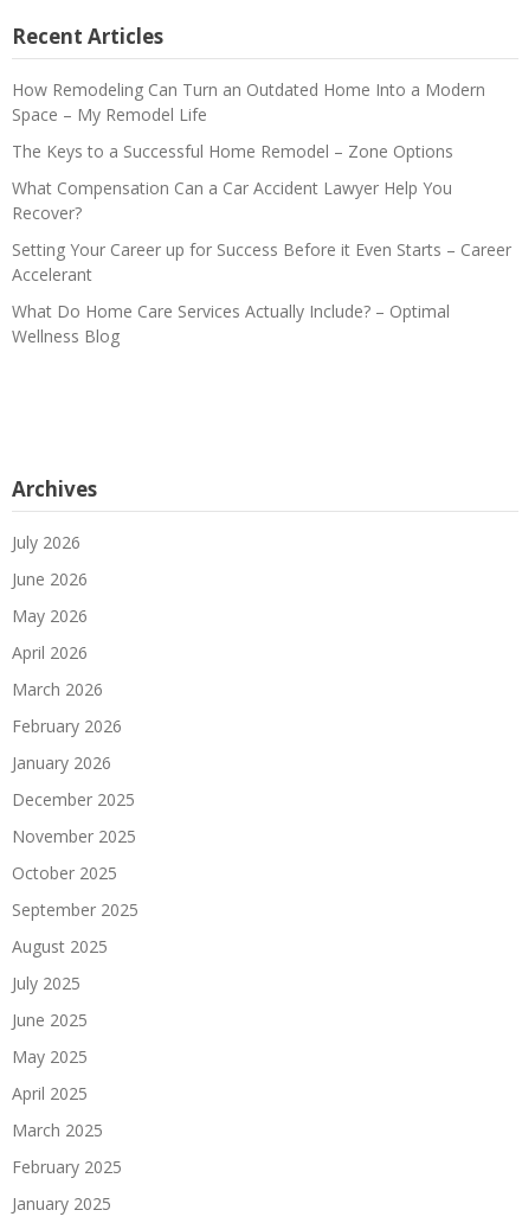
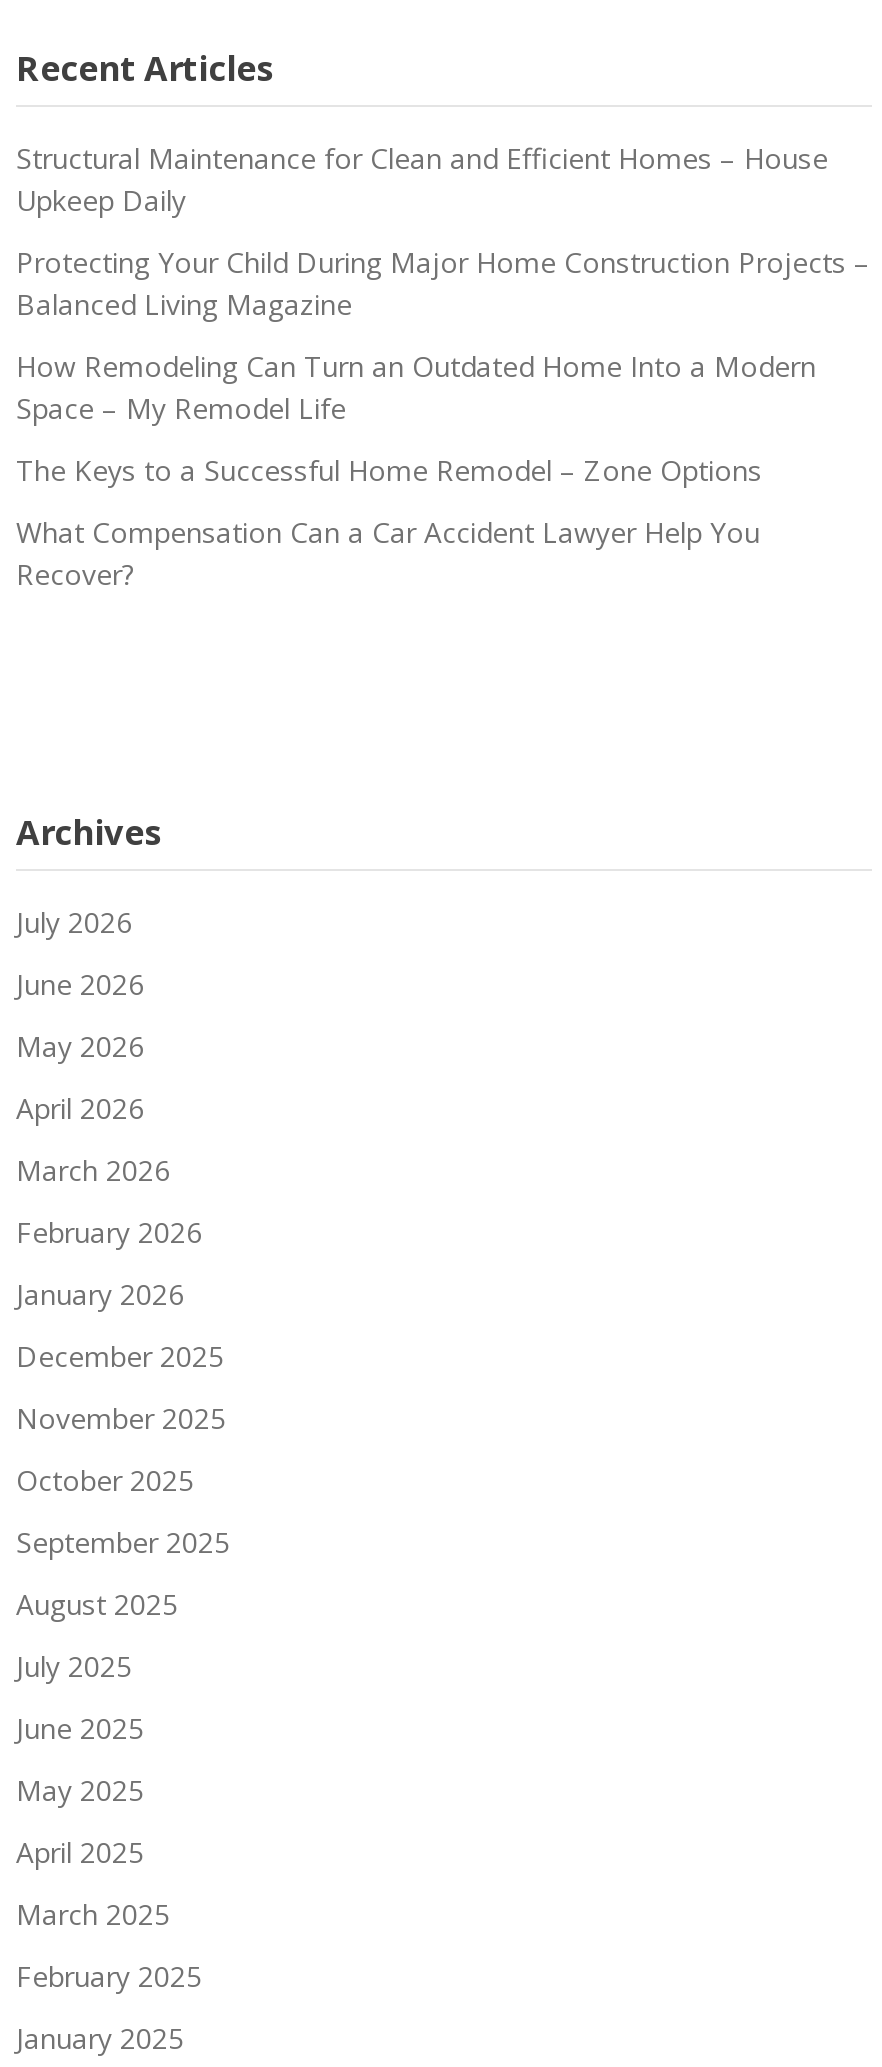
+ Structural Maintenance for Clean and Efficient Homes – House
+ Upkeep Daily
+ Protecting Your Child During Major Home Construction Projects –
+ Balanced Living Magazine

moved down: How Remodeling Can Turn an Outdated Home Into a Modern | Space – My Remodel Life | The Keys to a Successful Home Remodel – Zone Options | What Compensation Can a Car Accident Lawyer Help You | Recover?

- Setting Your Career up for Success Before it Even Starts – Career
- Accelerant
- What Do Home Care Services Actually Include? – Optimal
- Wellness Blog
